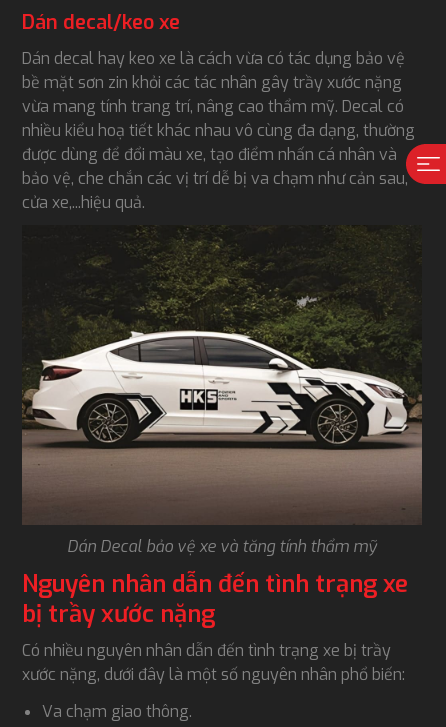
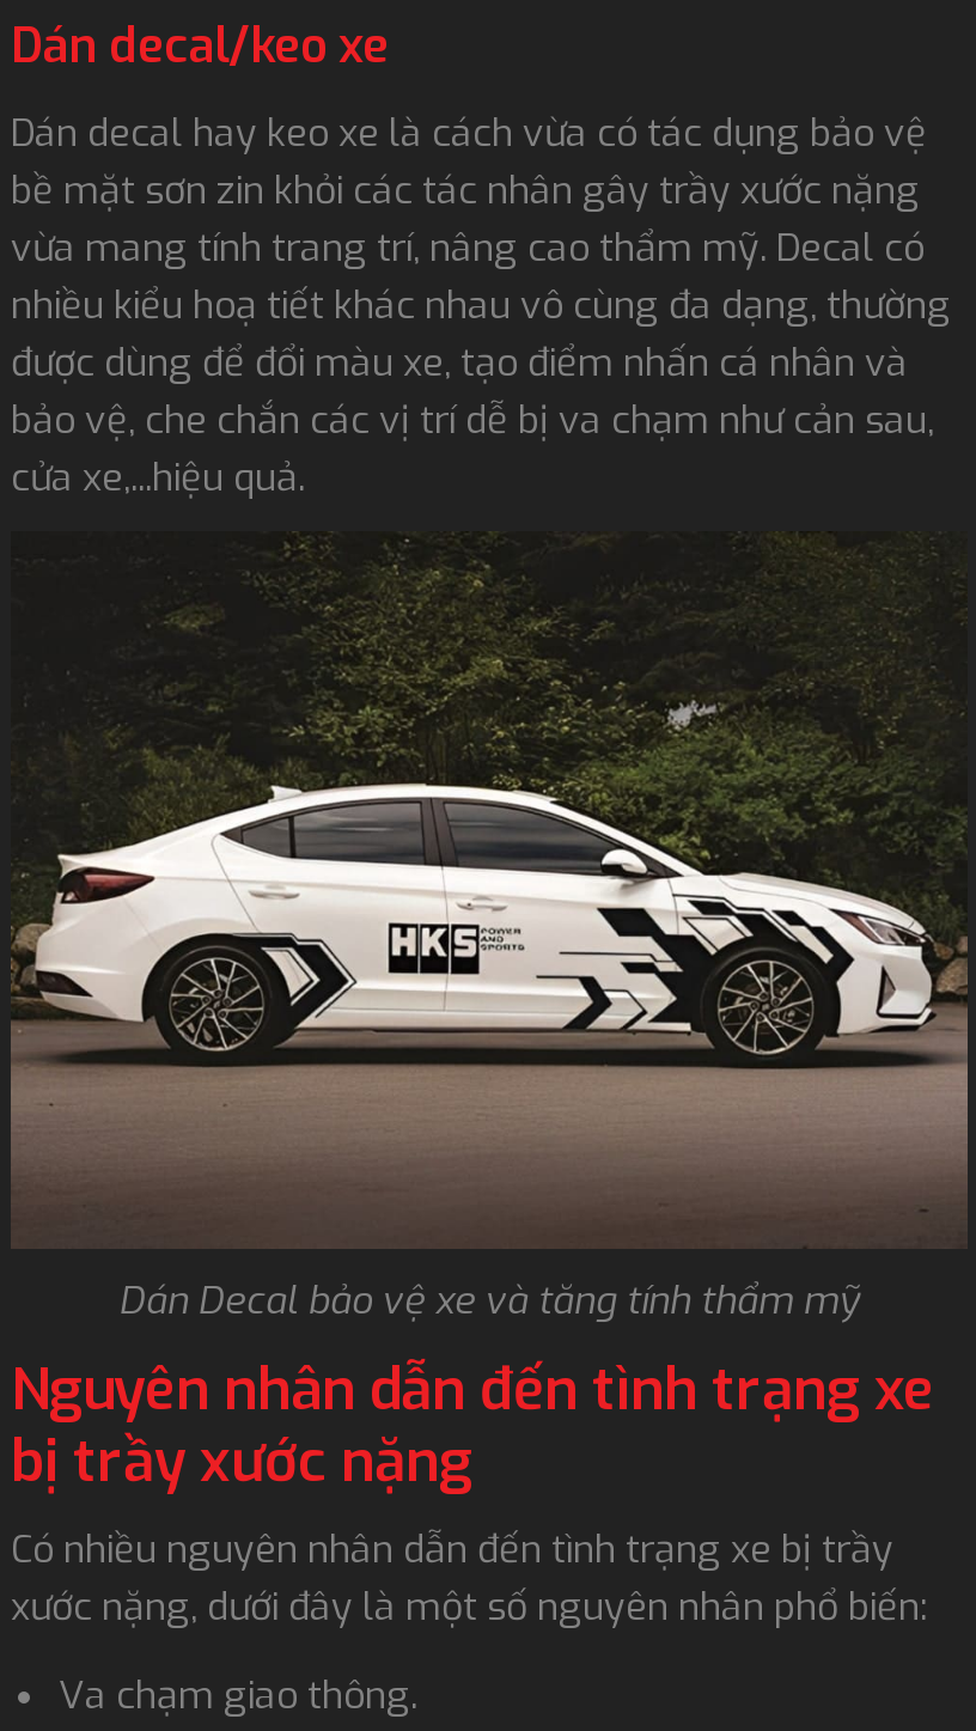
- [image]
